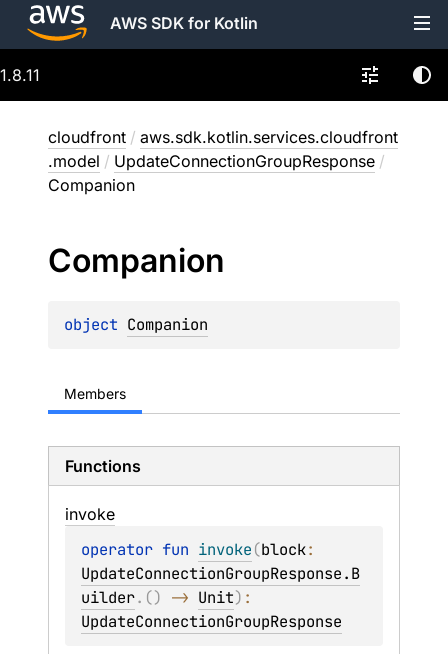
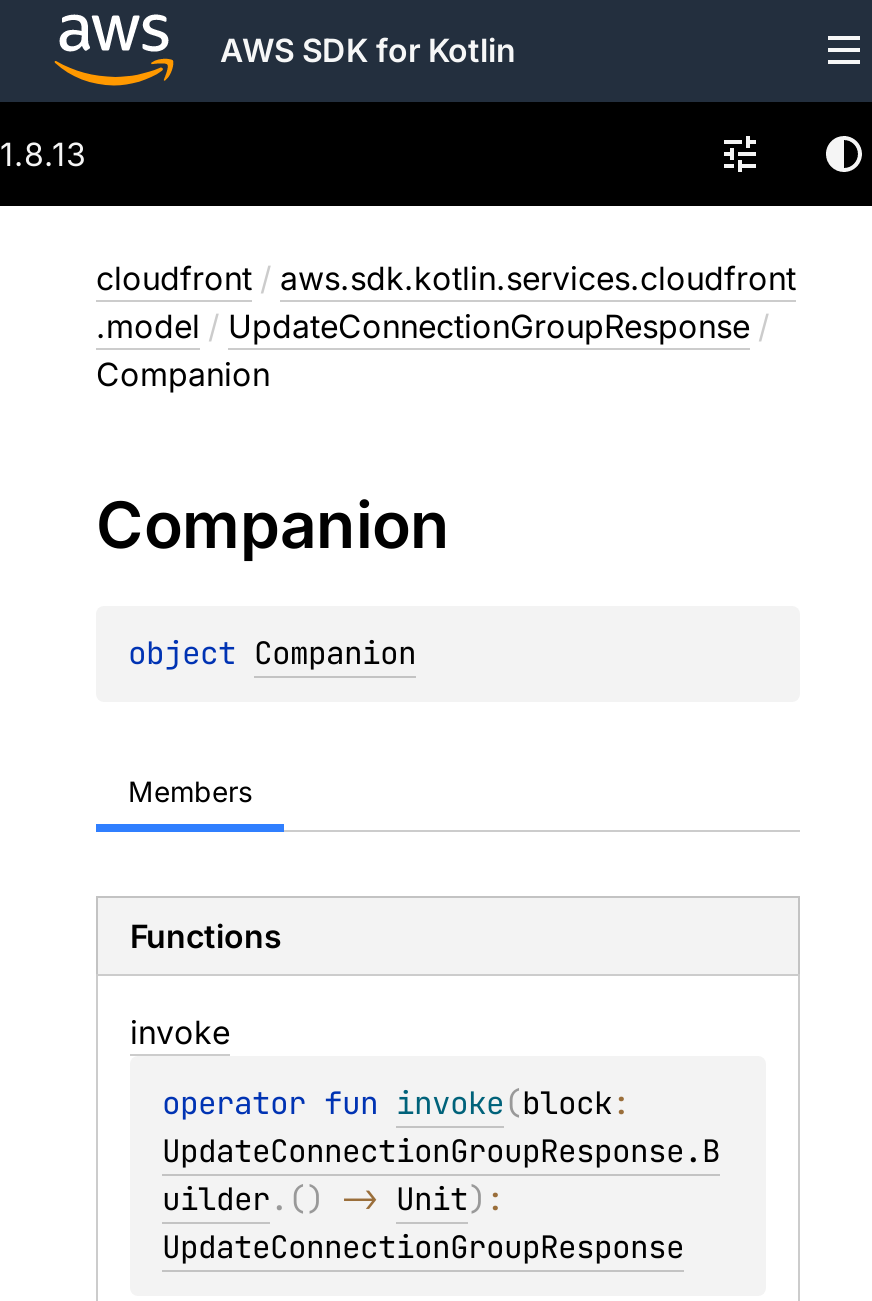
- 1.8.11
+ 1.8.13
